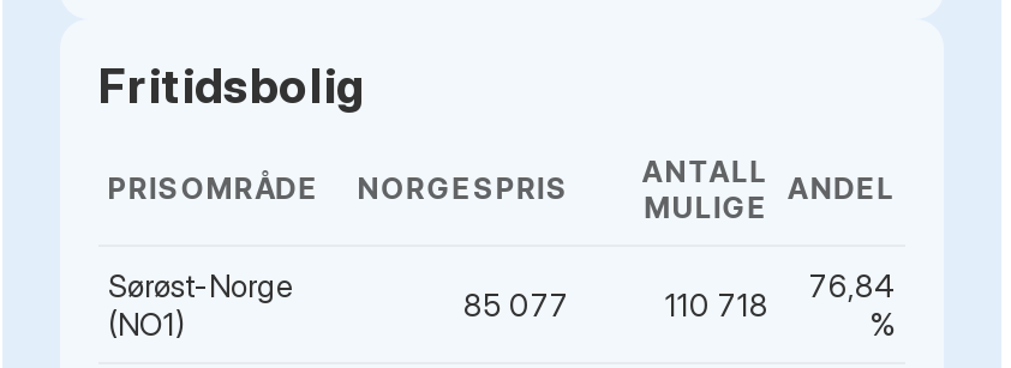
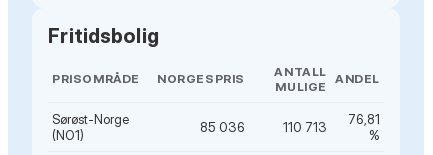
- 76,84
+ 76,81

- 85 077
+ 85 036

- 110 718
+ 110 713
